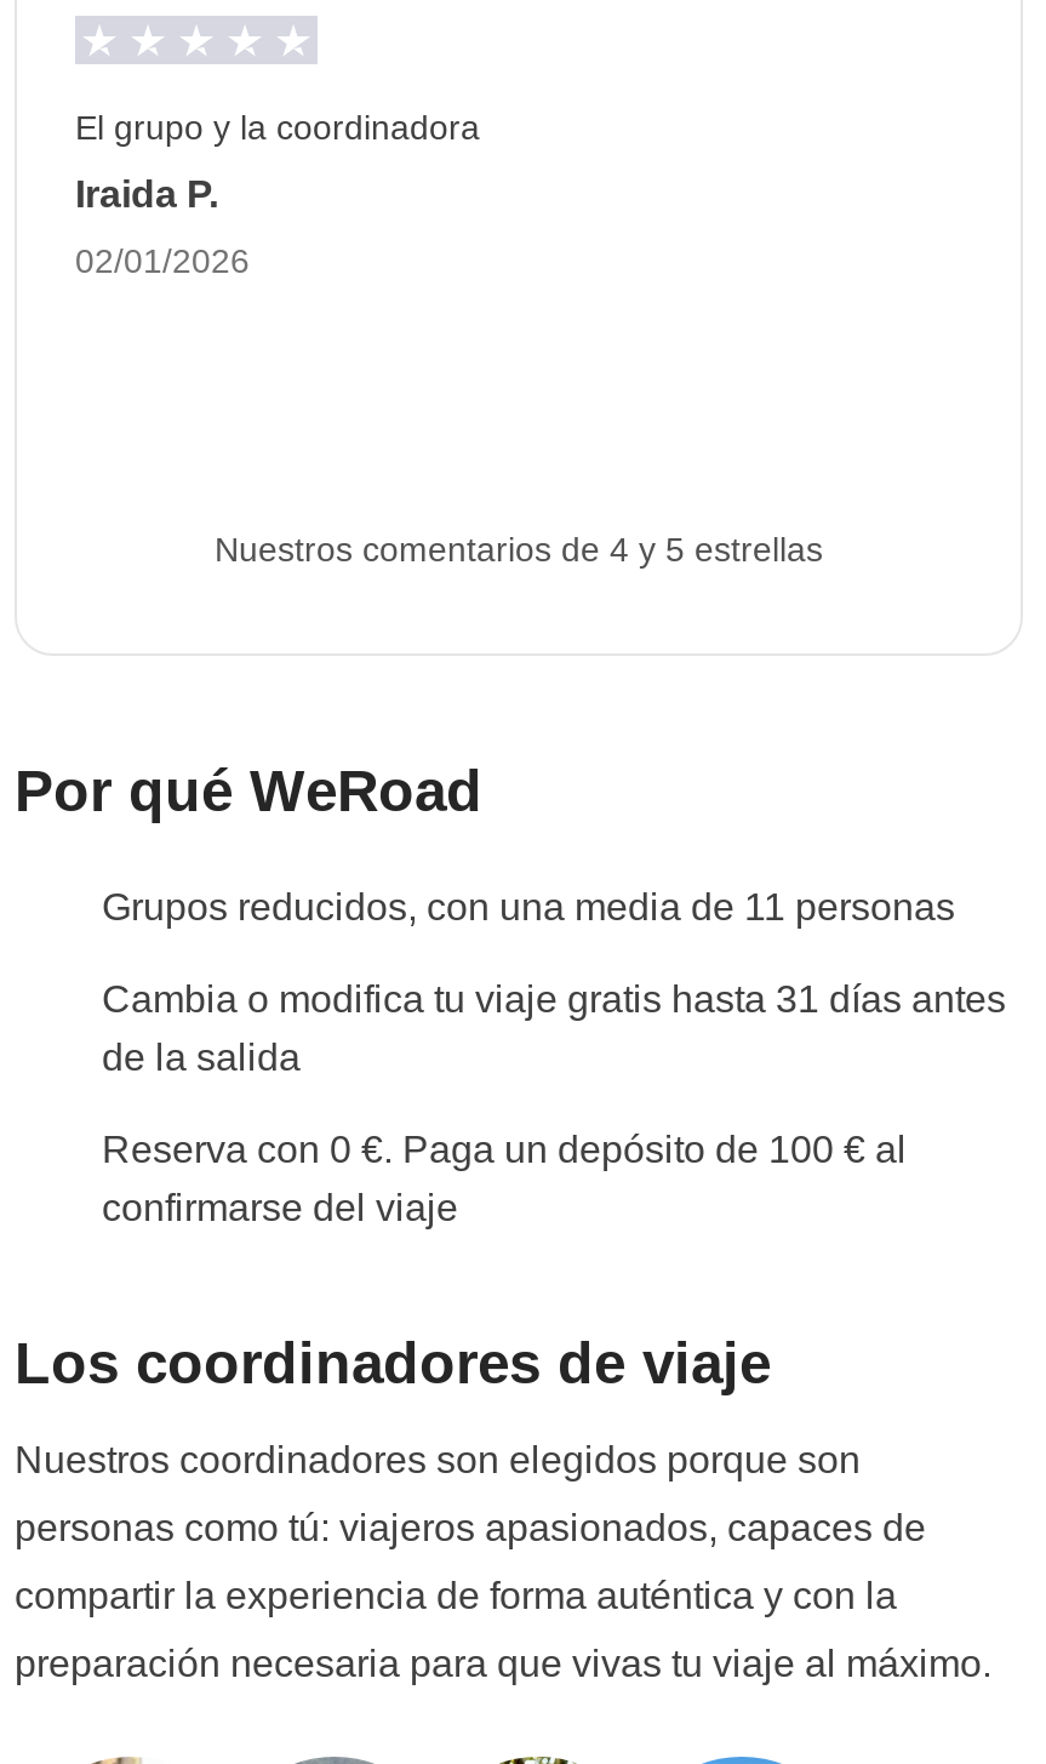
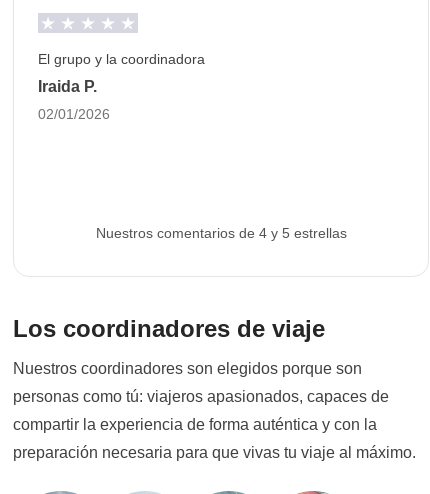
- Por qué WeRoad
- Grupos reducidos, con una media de 11 personas
- Cambia o modifica tu viaje gratis hasta 31 días antes
- de la salida
- Reserva con 0 €. Paga un depósito de 100 € al
- confirmarse del viaje
